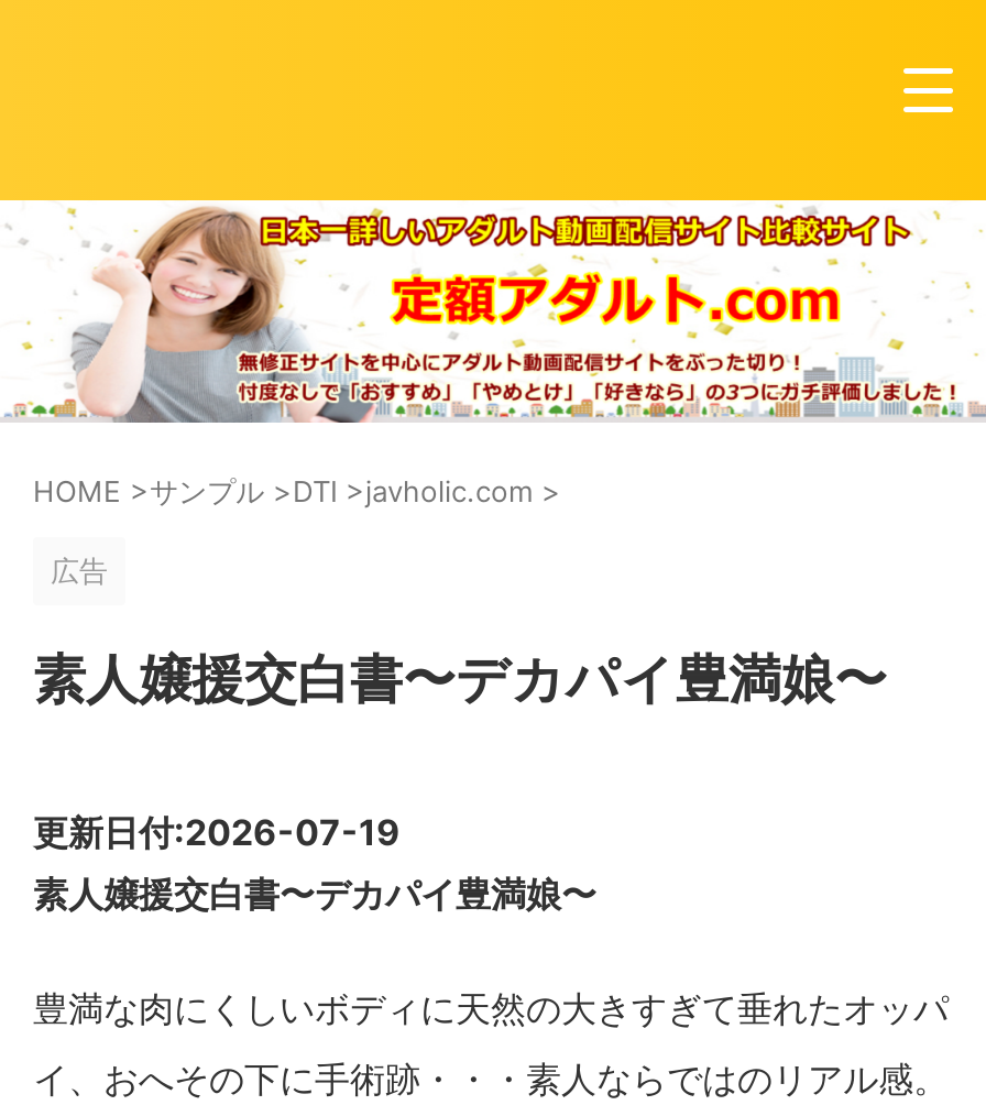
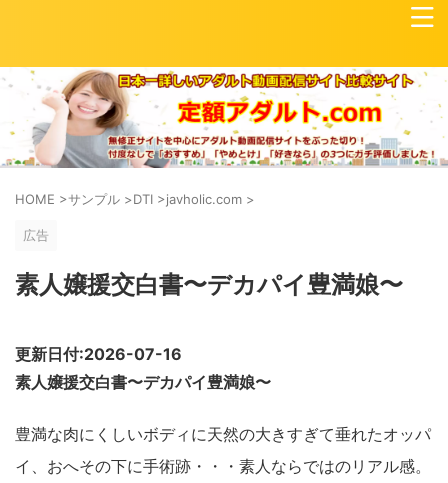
- 更新日付:2026-07-19
+ 更新日付:2026-07-16
